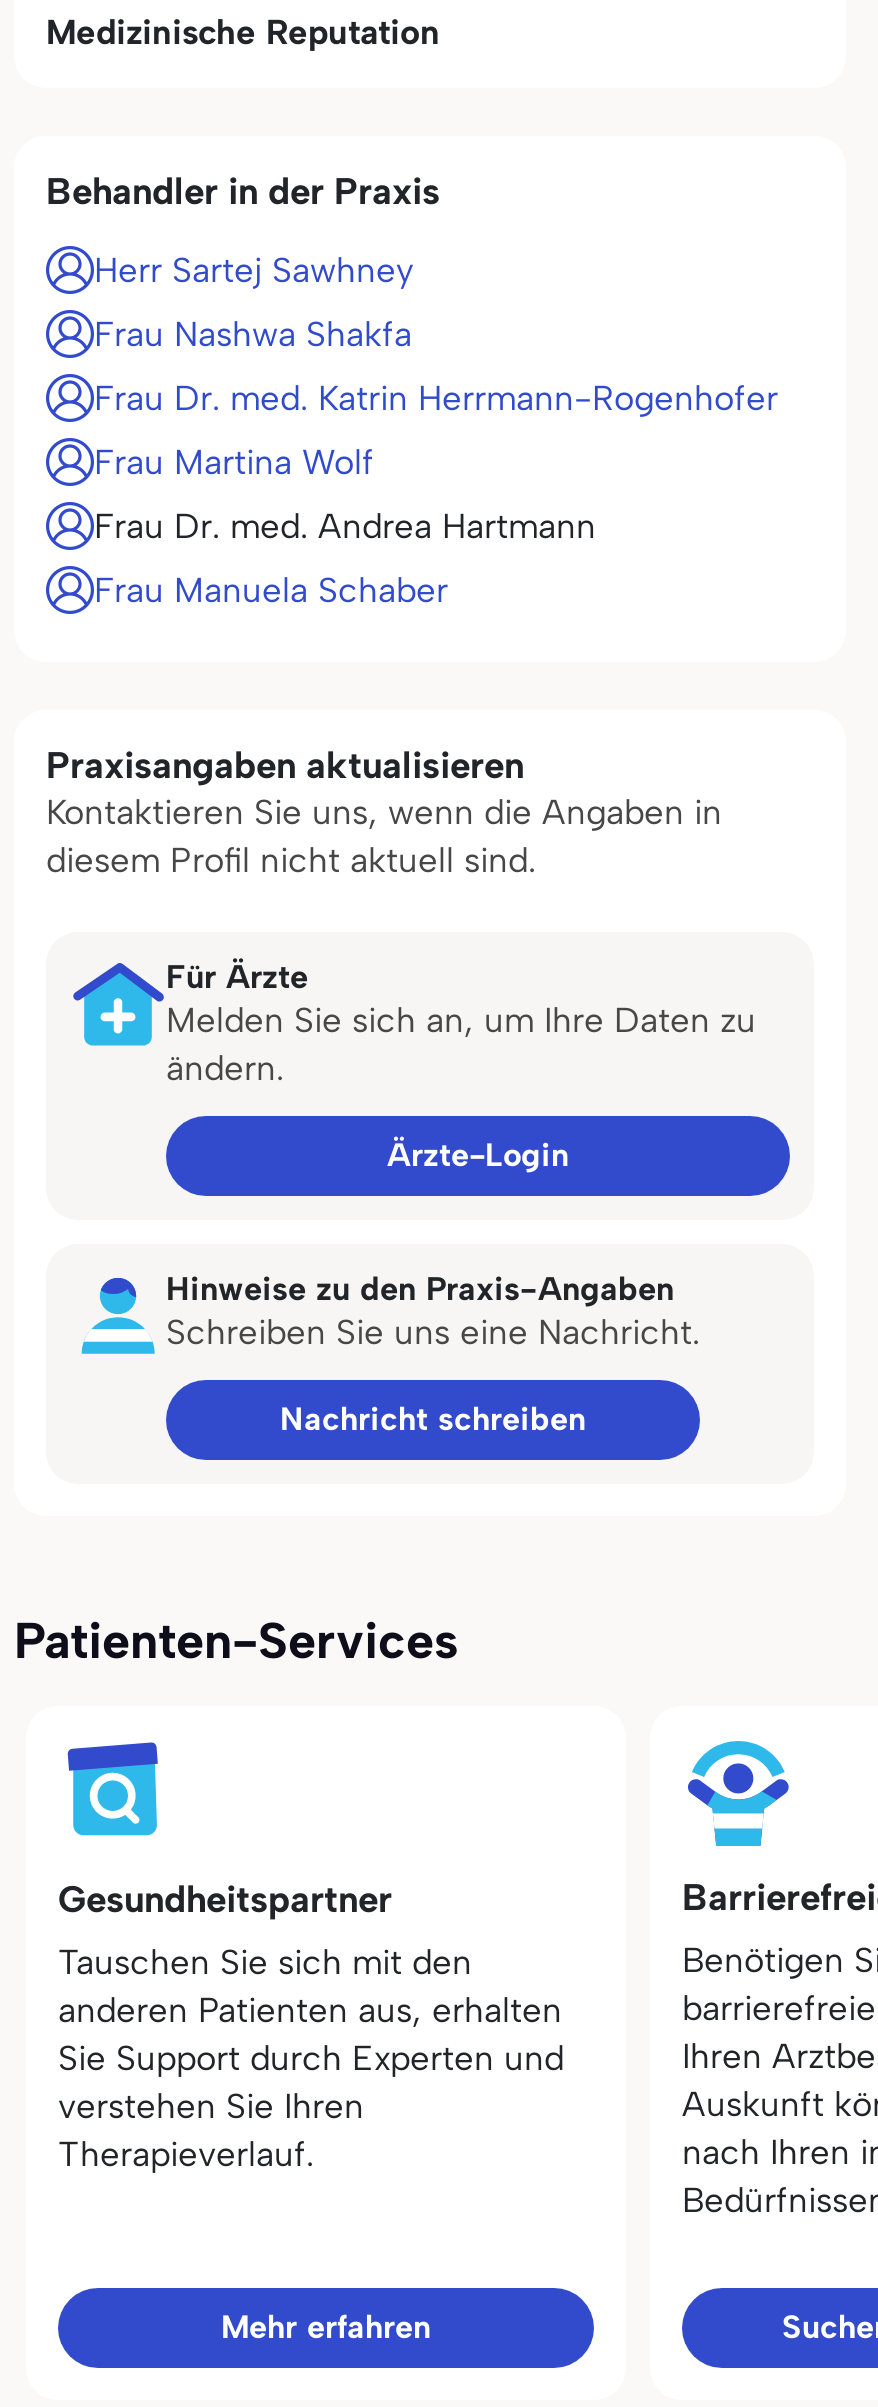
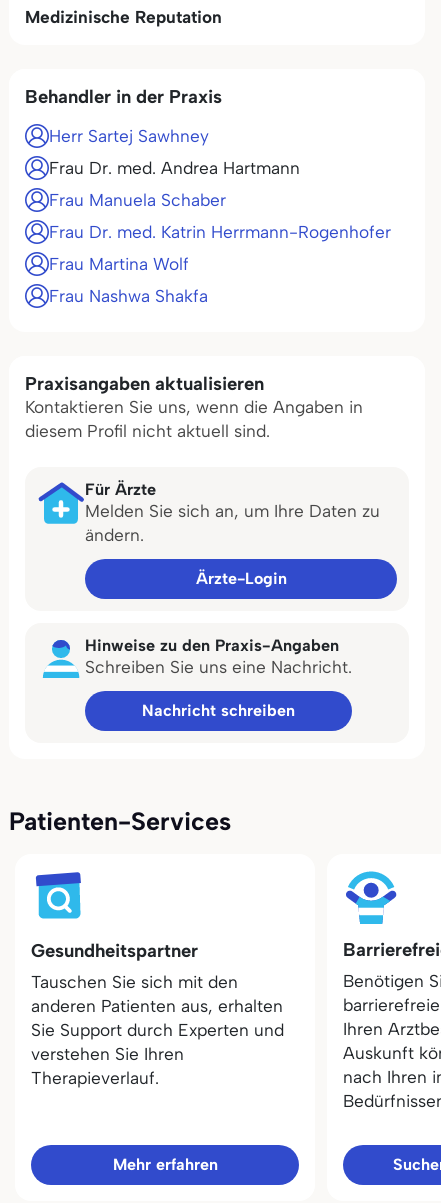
moved down: Frau Dr. med. Katrin Herrmann-Rogenhofer | Frau Martina Wolf | Frau Nashwa Shakfa

moved up: Frau Dr. med. Andrea Hartmann | Frau Manuela Schaber
